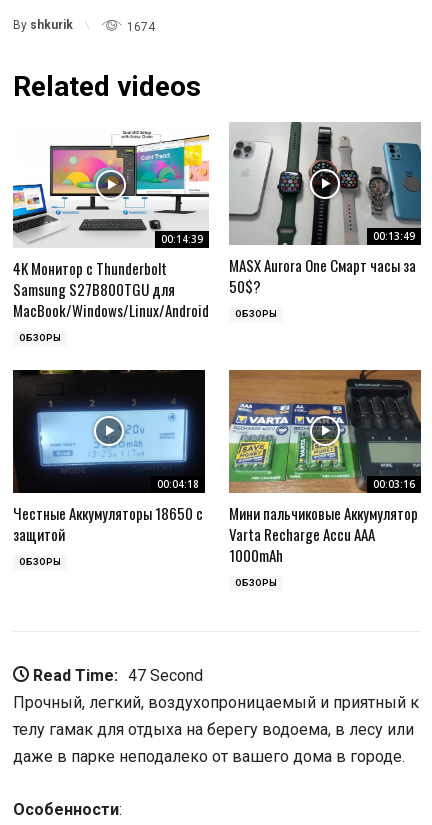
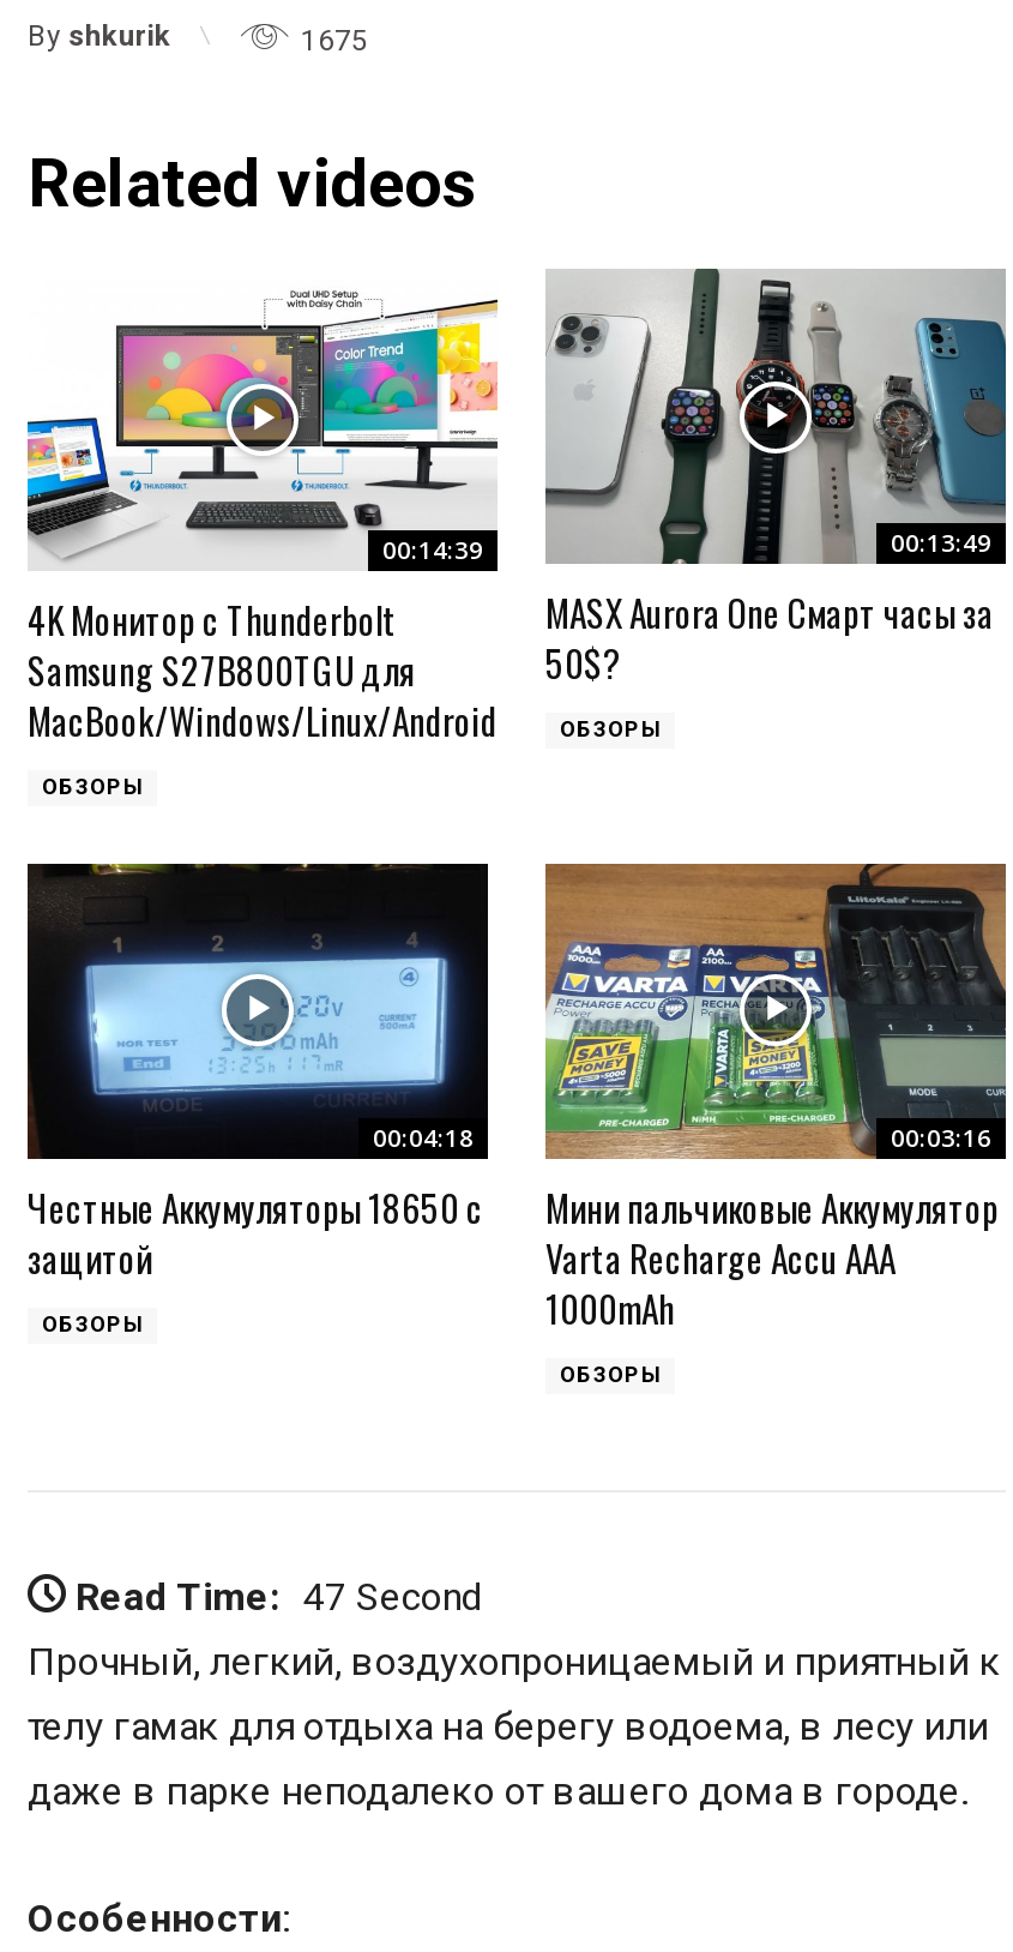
- 1674
+ 1675
